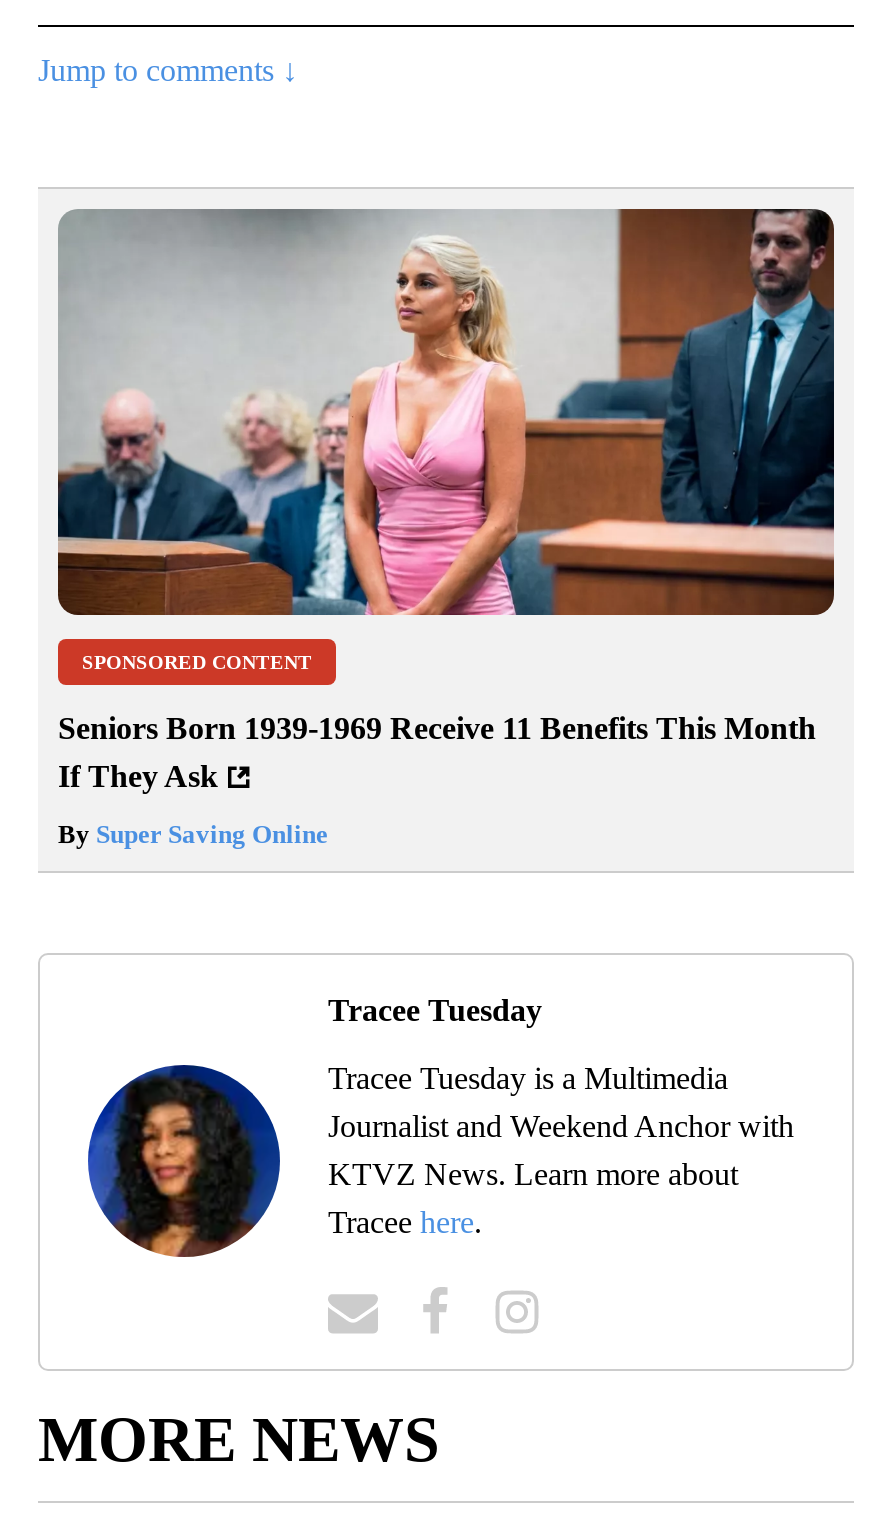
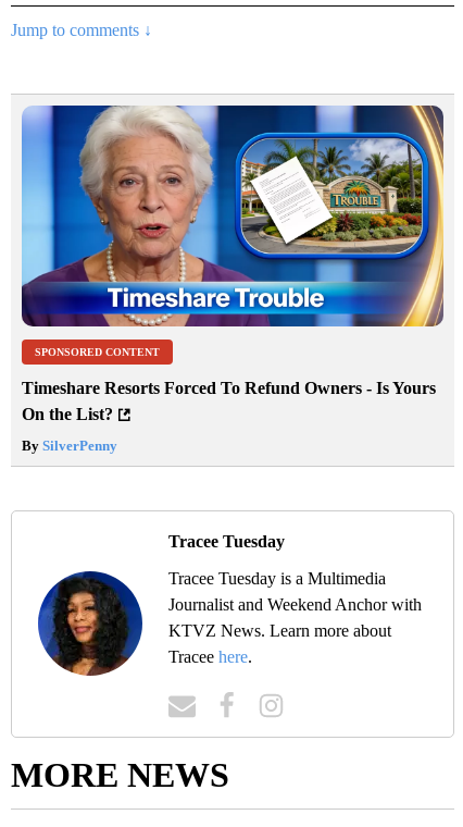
- [image]
+ [image]

- Seniors Born 1939-1969 Receive 11 Benefits This Month
- If They Ask
+ Timeshare Resorts Forced To Refund Owners - Is Yours
+ On the List?

- By Super Saving Online
+ By SilverPenny
